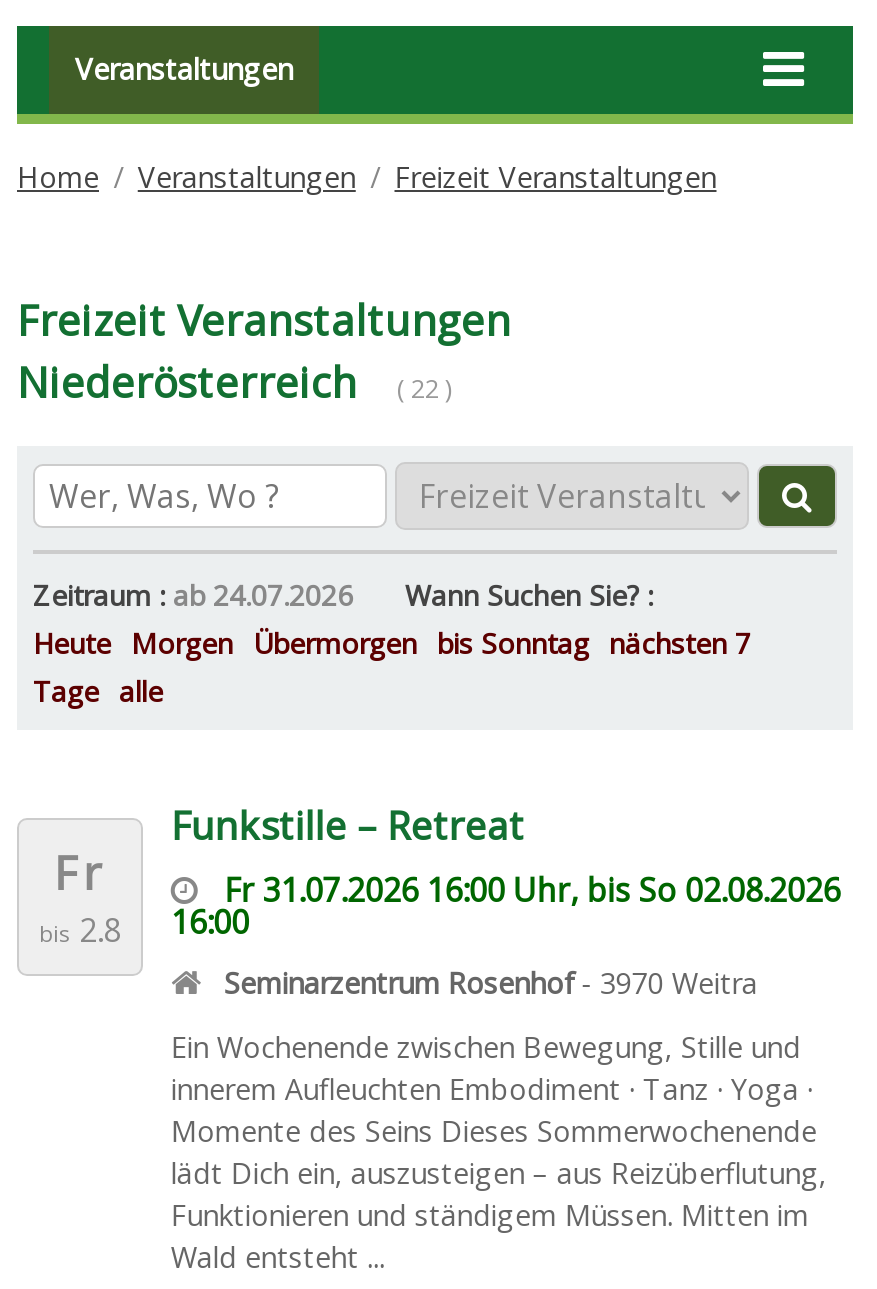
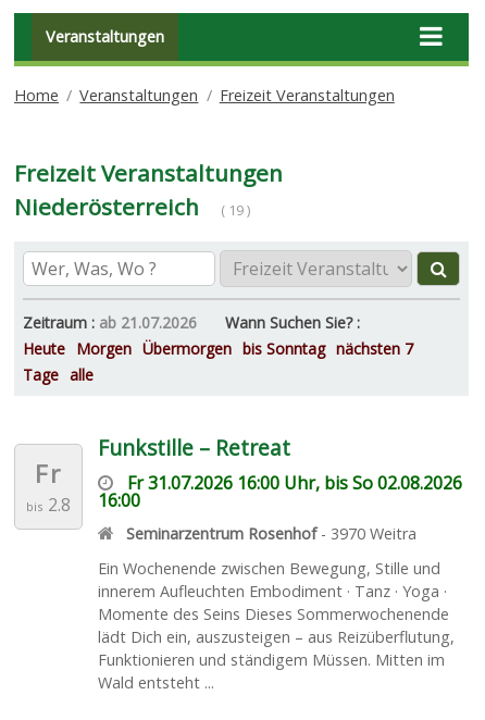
- Niederösterreich ( 22 )
+ Niederösterreich ( 19 )

- Zeitraum : ab 24.07.2026 Wann Suchen Sie? :
+ Zeitraum : ab 21.07.2026 Wann Suchen Sie? :
